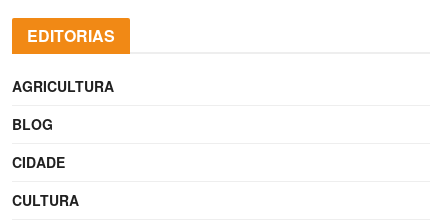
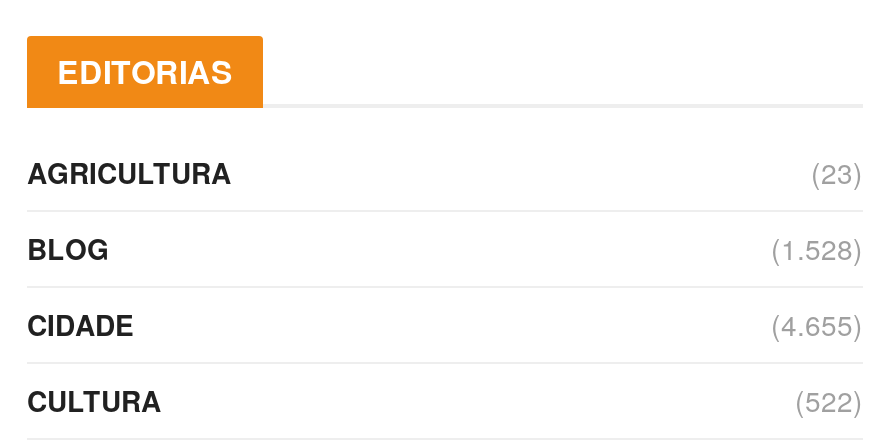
+ (23)

+ (1.528)

+ (4.655)

+ (522)
